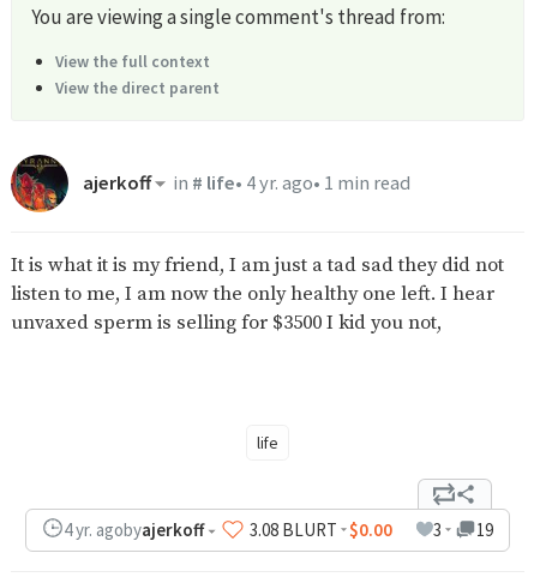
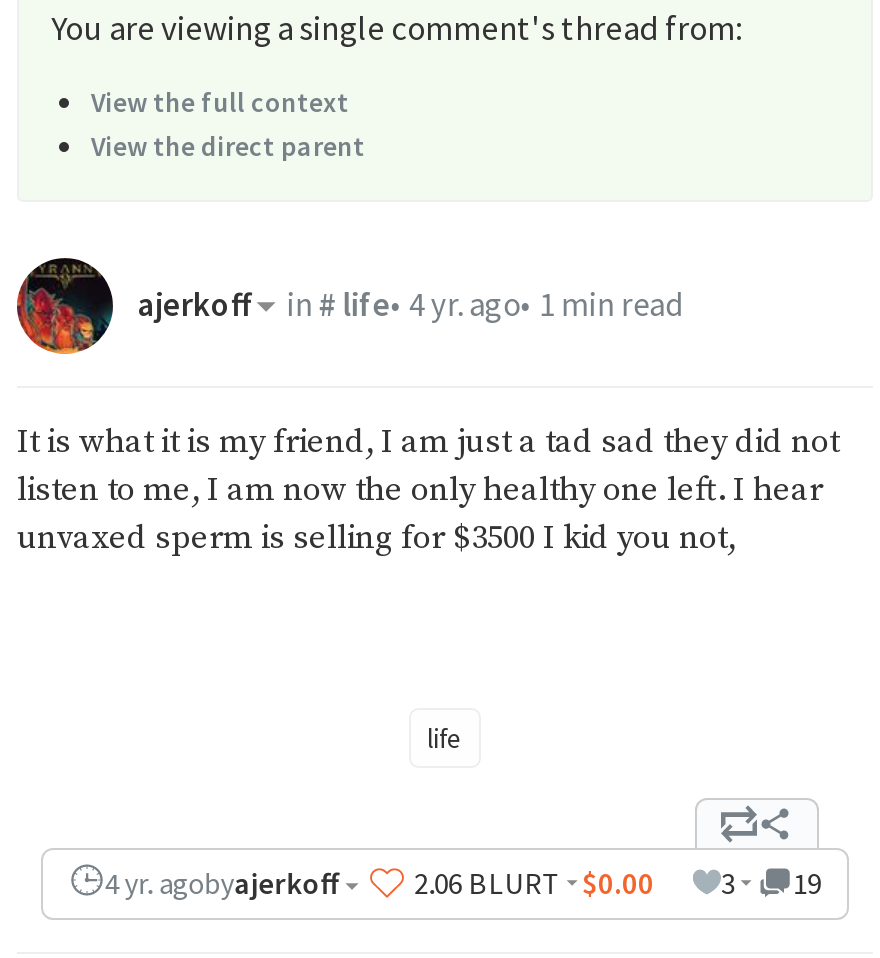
- 4 yr. agobyajerkoff 3.08 BLURT $0.00 3 19
+ 4 yr. agobyajerkoff 2.06 BLURT $0.00 3 19
